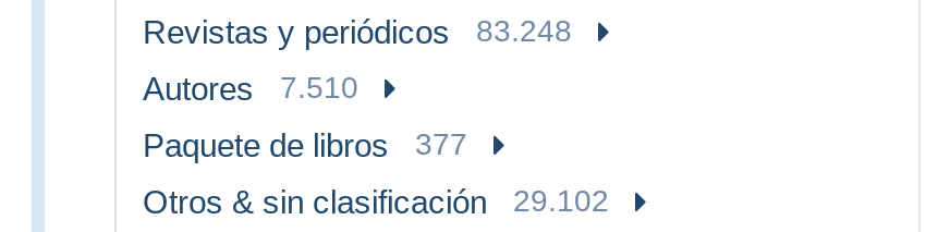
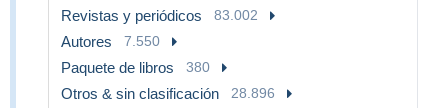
- Revistas y periódicos 83.248
+ Revistas y periódicos 83.002

- Autores 7.510
+ Autores 7.550

- Paquete de libros 377
+ Paquete de libros 380

- Otros & sin clasificación 29.102
+ Otros & sin clasificación 28.896
